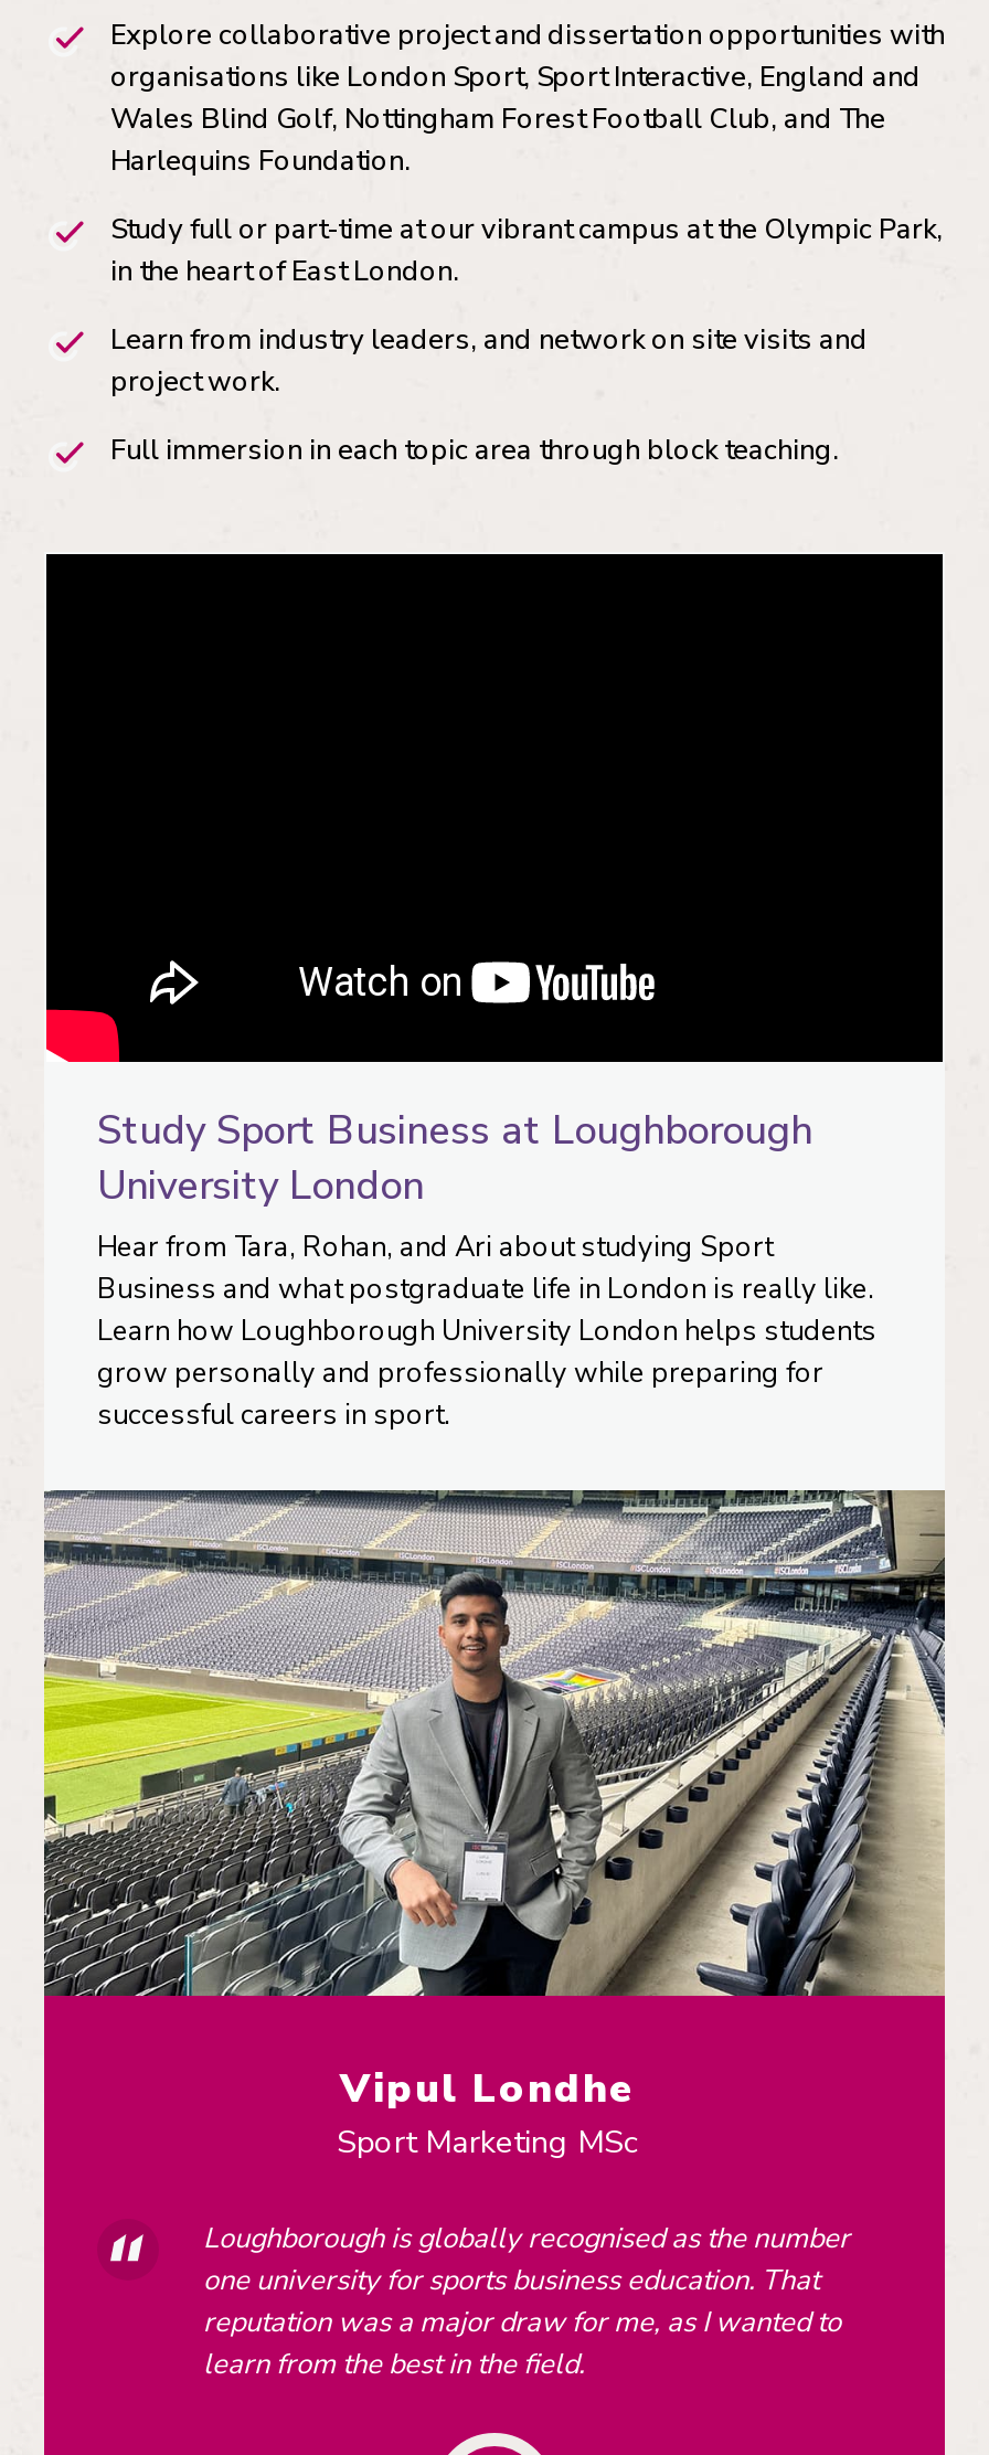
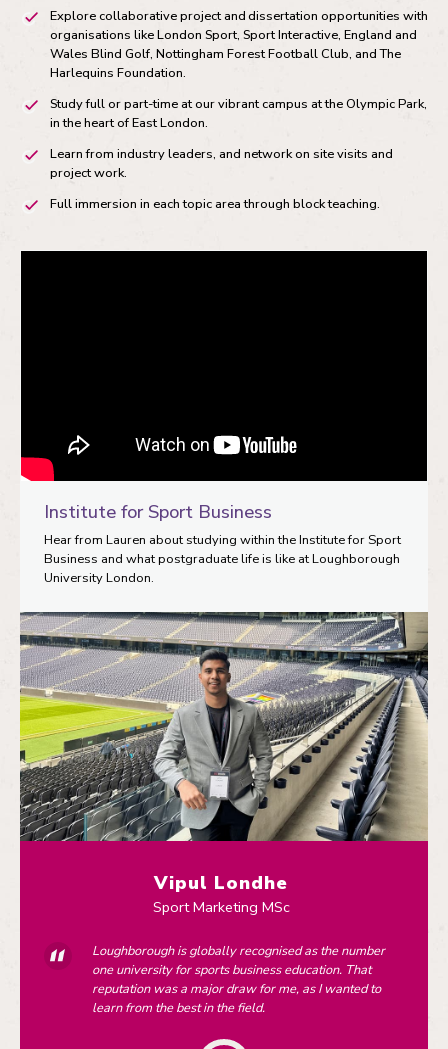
- Study Sport Business at Loughborough
- University London
- Hear from Tara, Rohan, and Ari about studying Sport
- Business and what postgraduate life in London is really like.
- Learn how Loughborough University London helps students
- grow personally and professionally while preparing for
- successful careers in sport.
+ Institute for Sport Business
+ Hear from Lauren about studying within the Institute for Sport
+ Business and what postgraduate life is like at Loughborough
+ University London.
